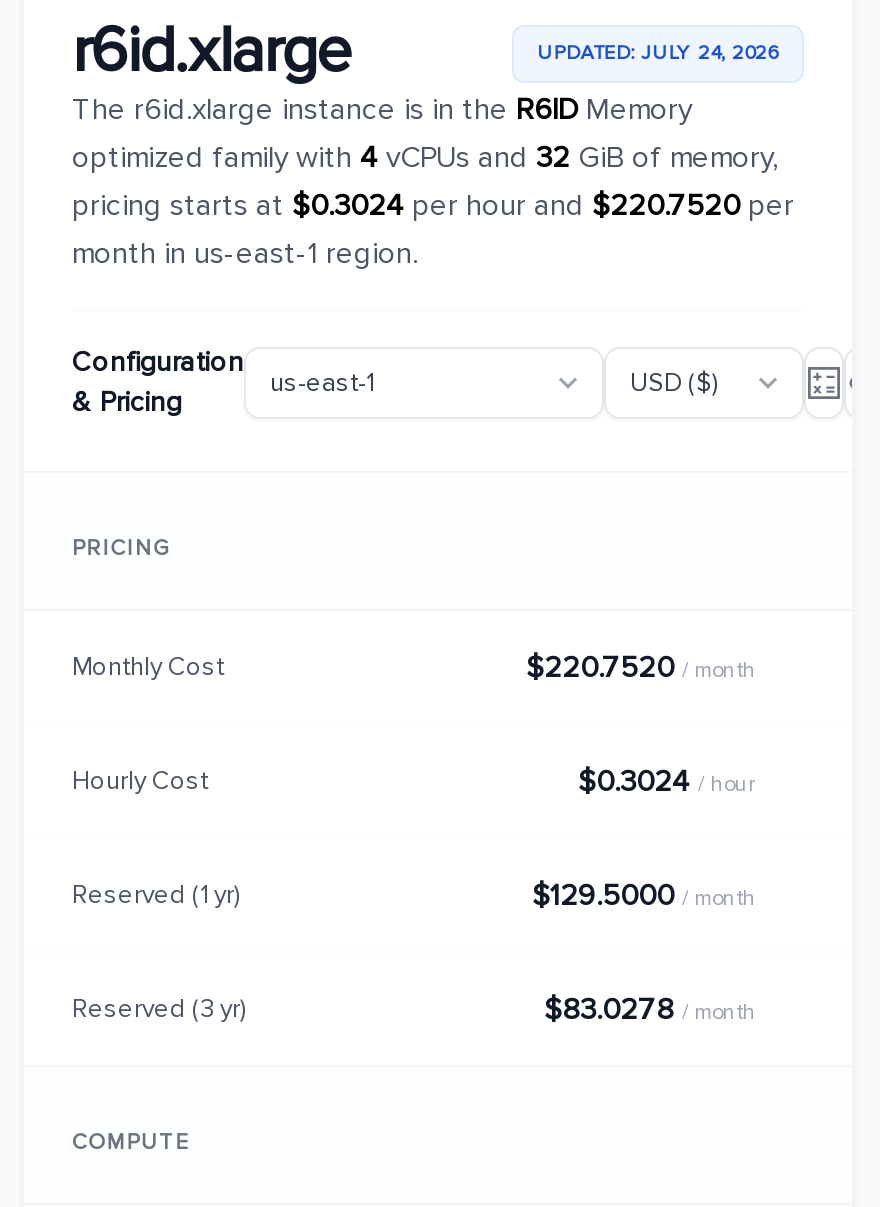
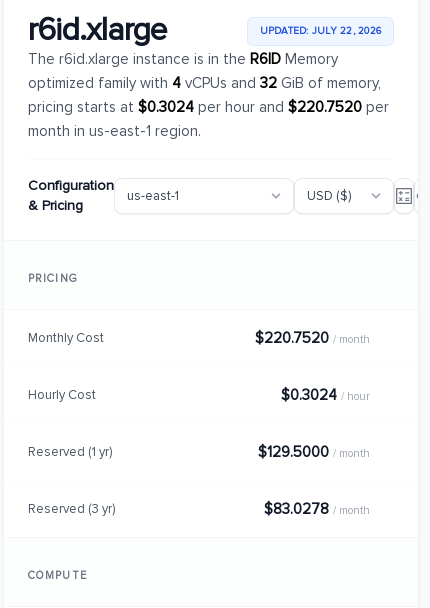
- UPDATED: JULY 24, 2026
+ UPDATED: JULY 22, 2026
